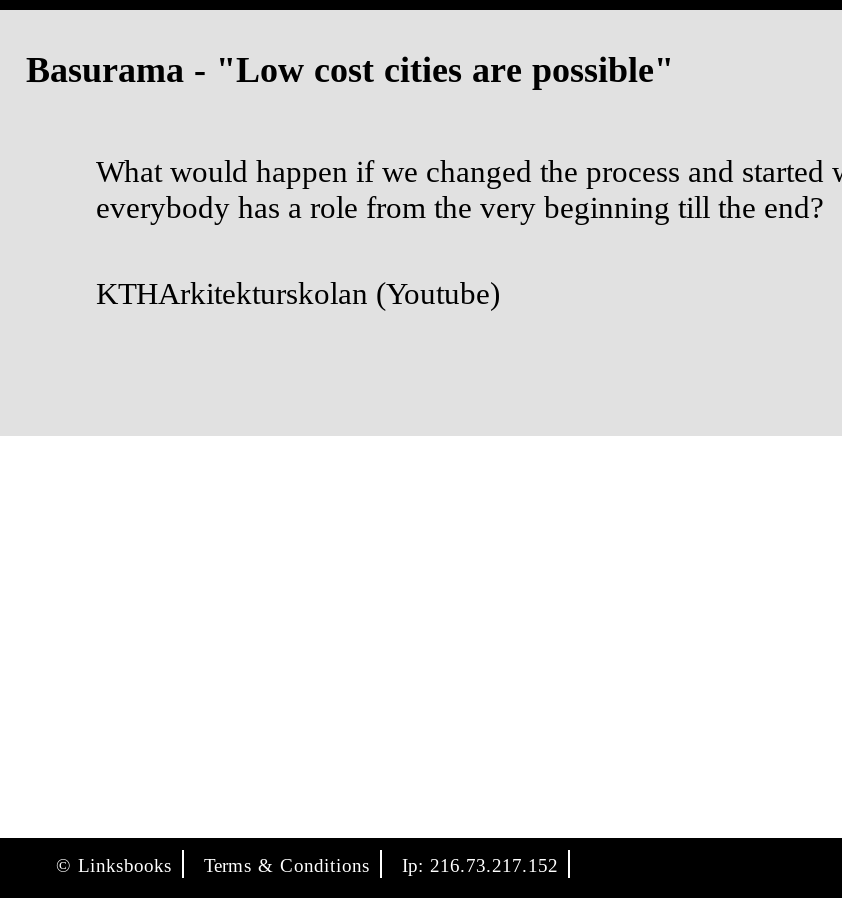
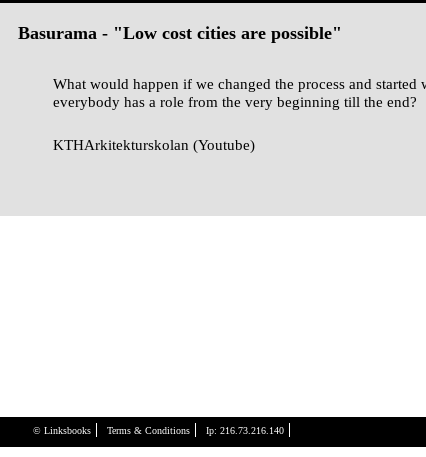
- © Linksbooks Terms & Conditions Ip: 216.73.217.152
+ © Linksbooks Terms & Conditions Ip: 216.73.216.140
